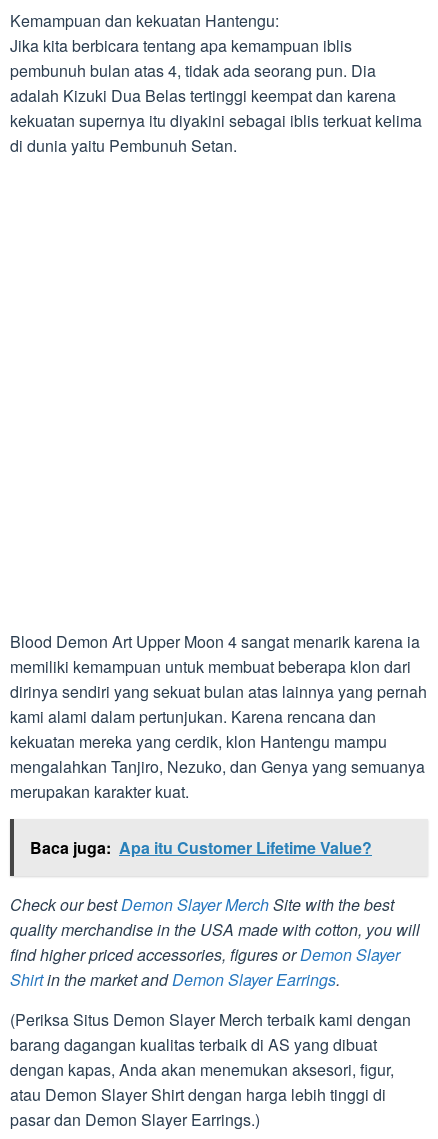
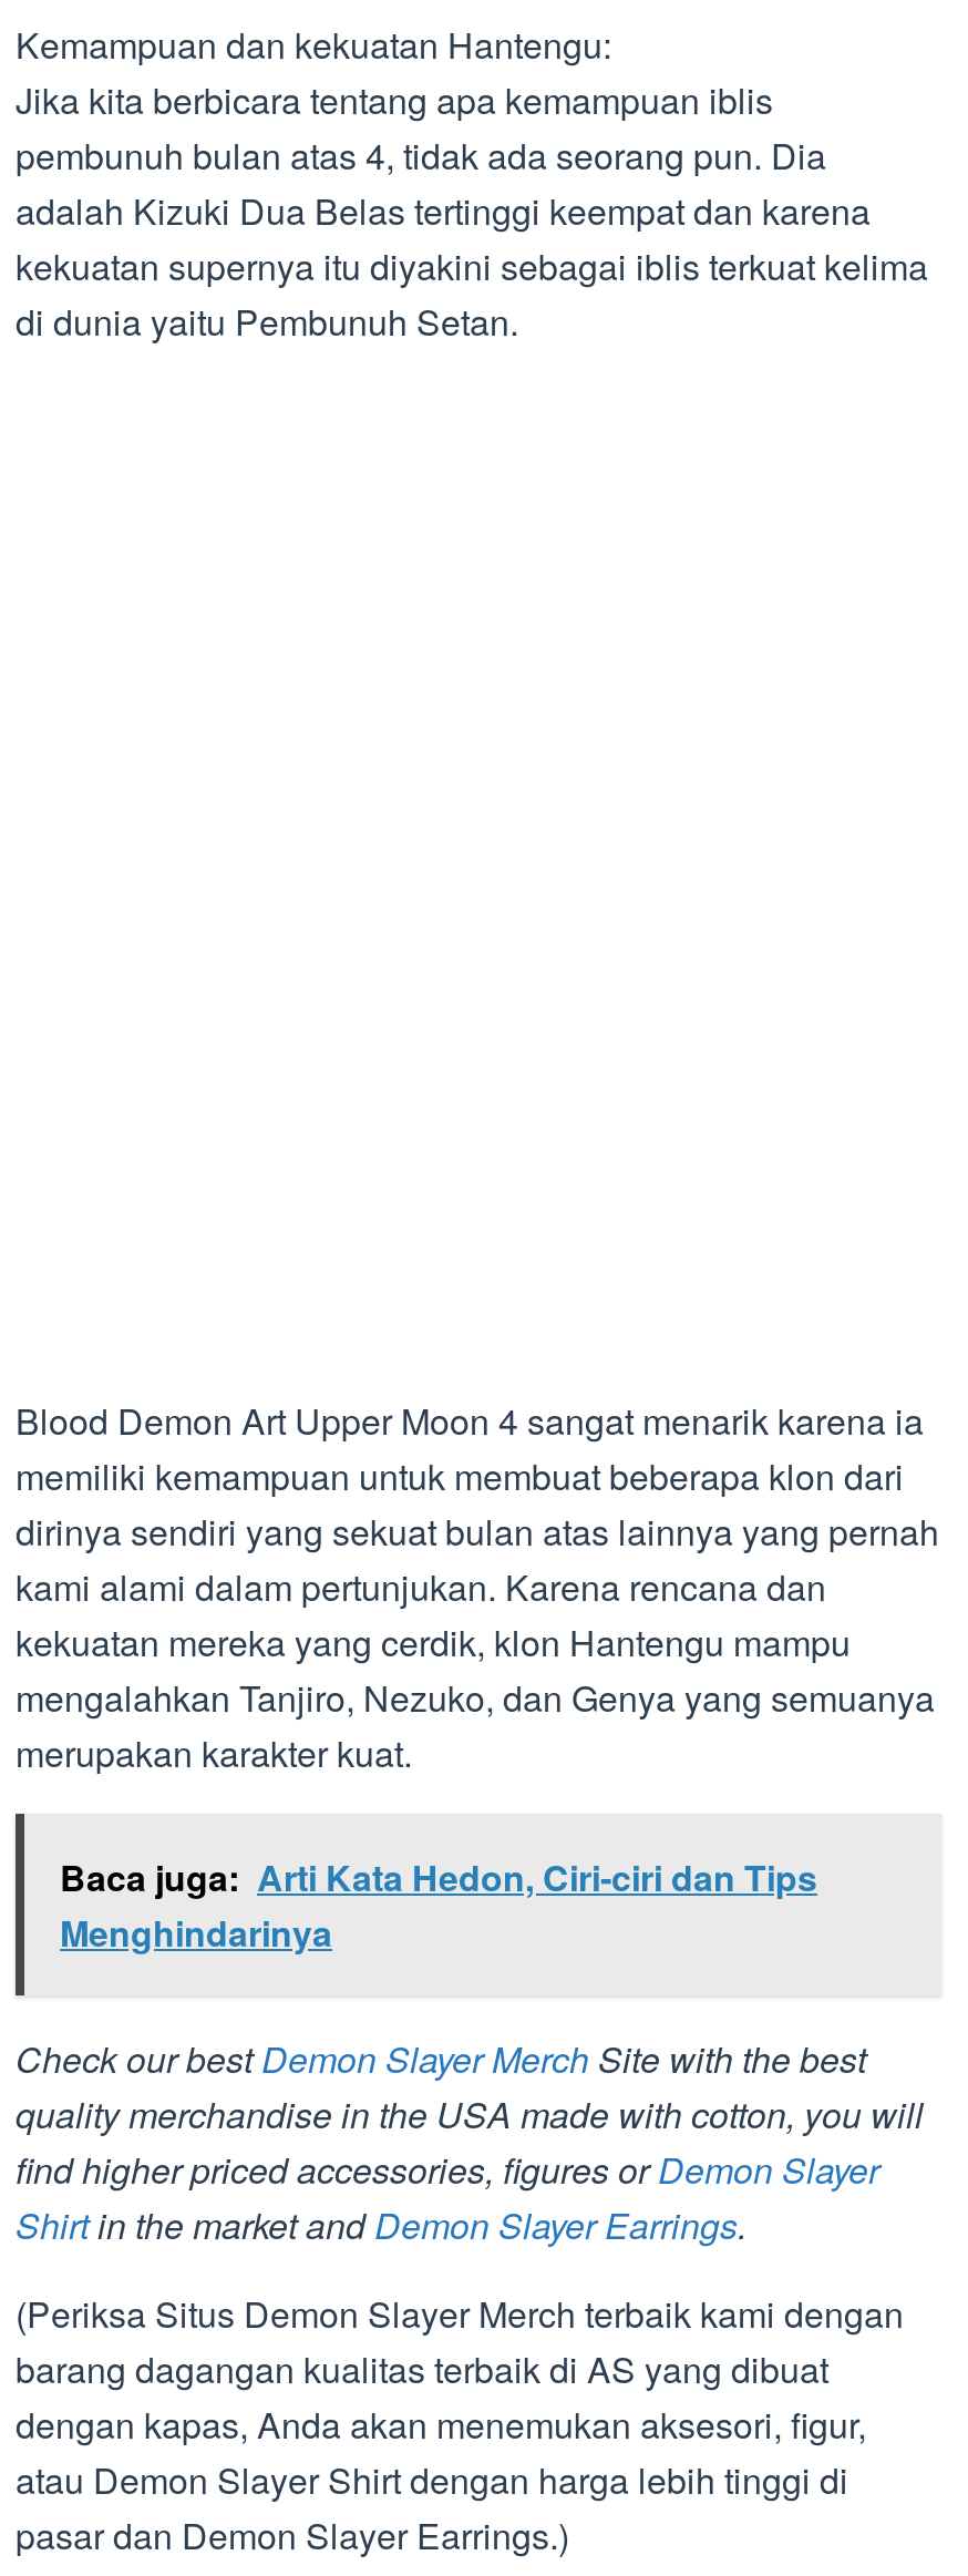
- Baca juga: Apa itu Customer Lifetime Value?
+ Baca juga: Arti Kata Hedon, Ciri-ciri dan Tips
+ Menghindarinya
